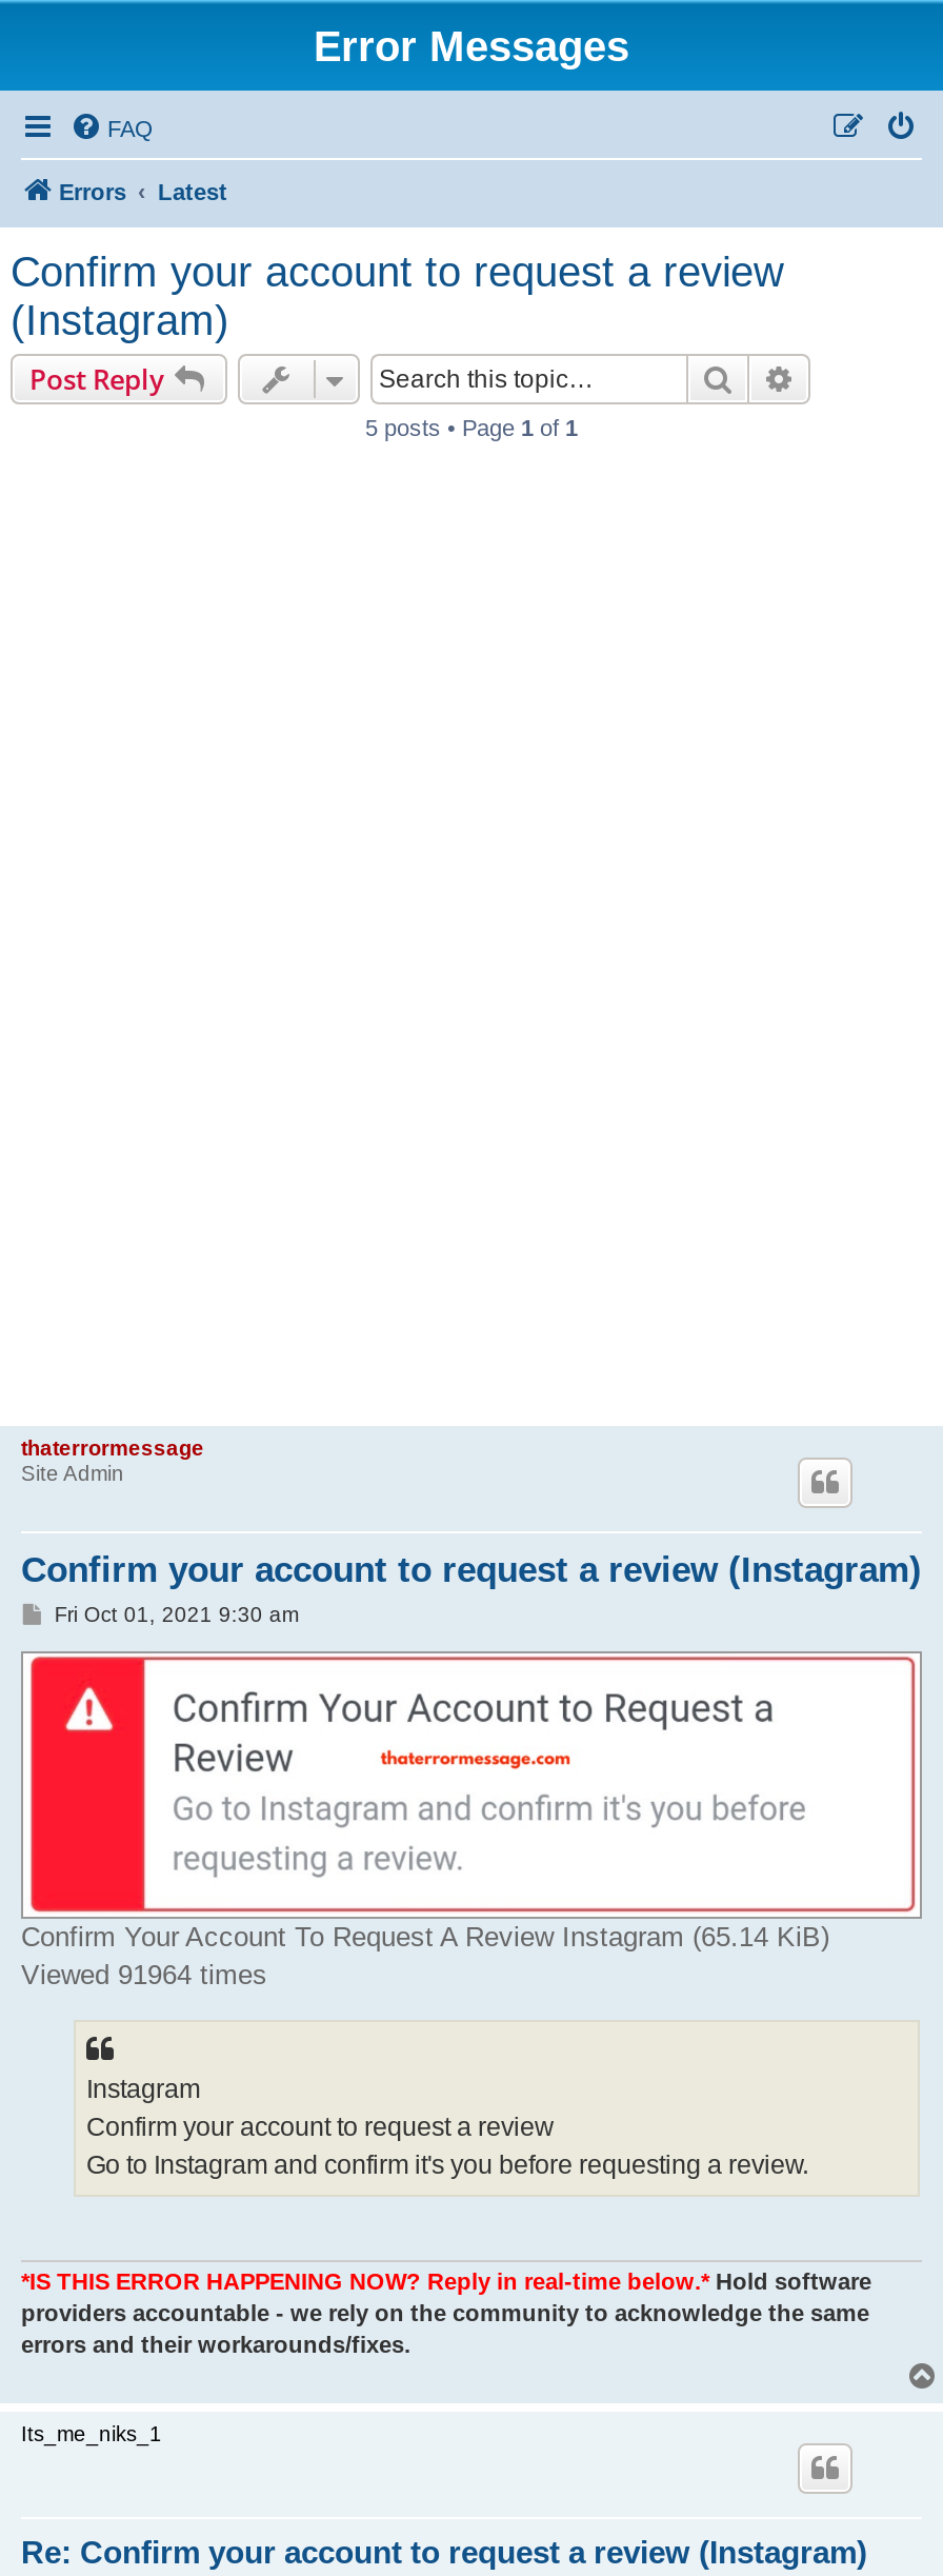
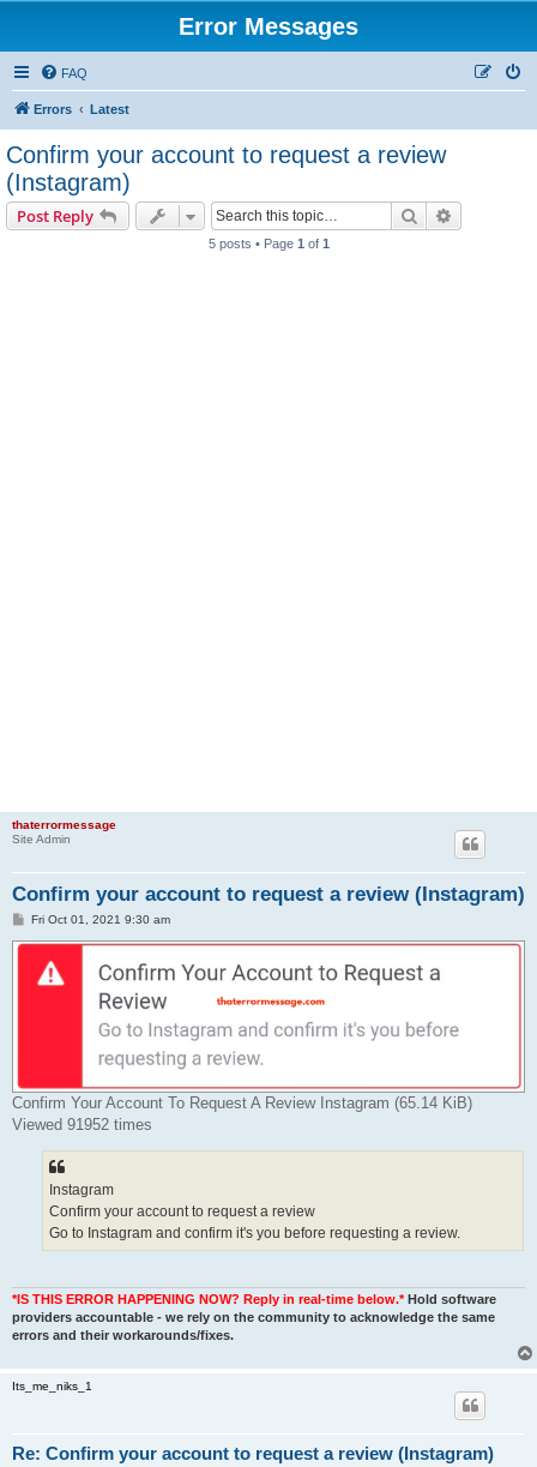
- Viewed 91964 times
+ Viewed 91952 times
